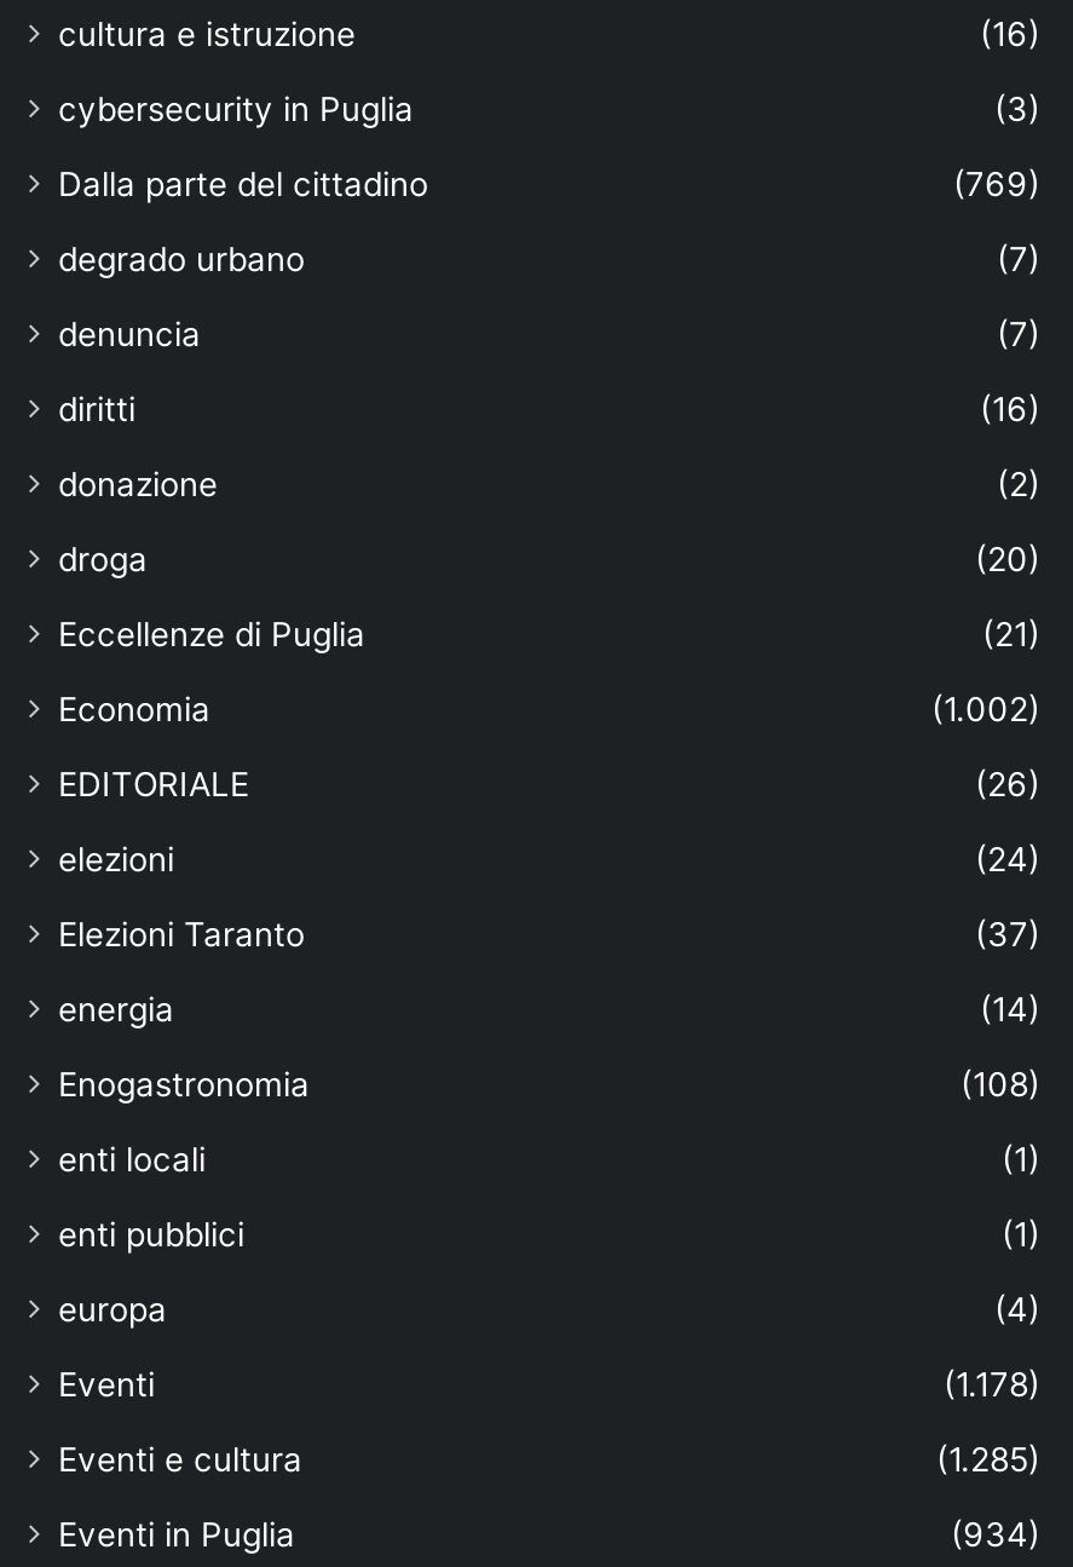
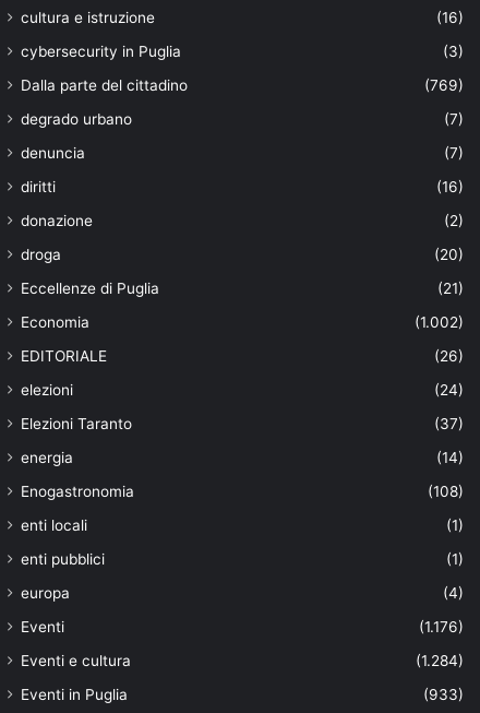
- (1.178)
+ (1.176)

- (1.285)
+ (1.284)

- (934)
+ (933)
